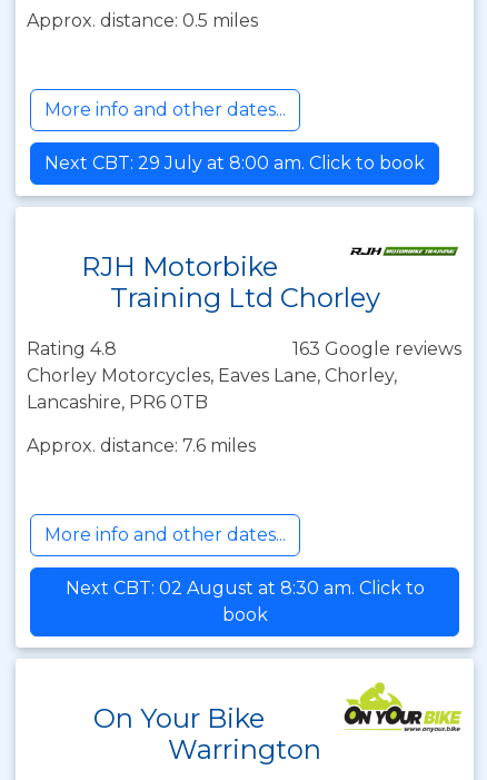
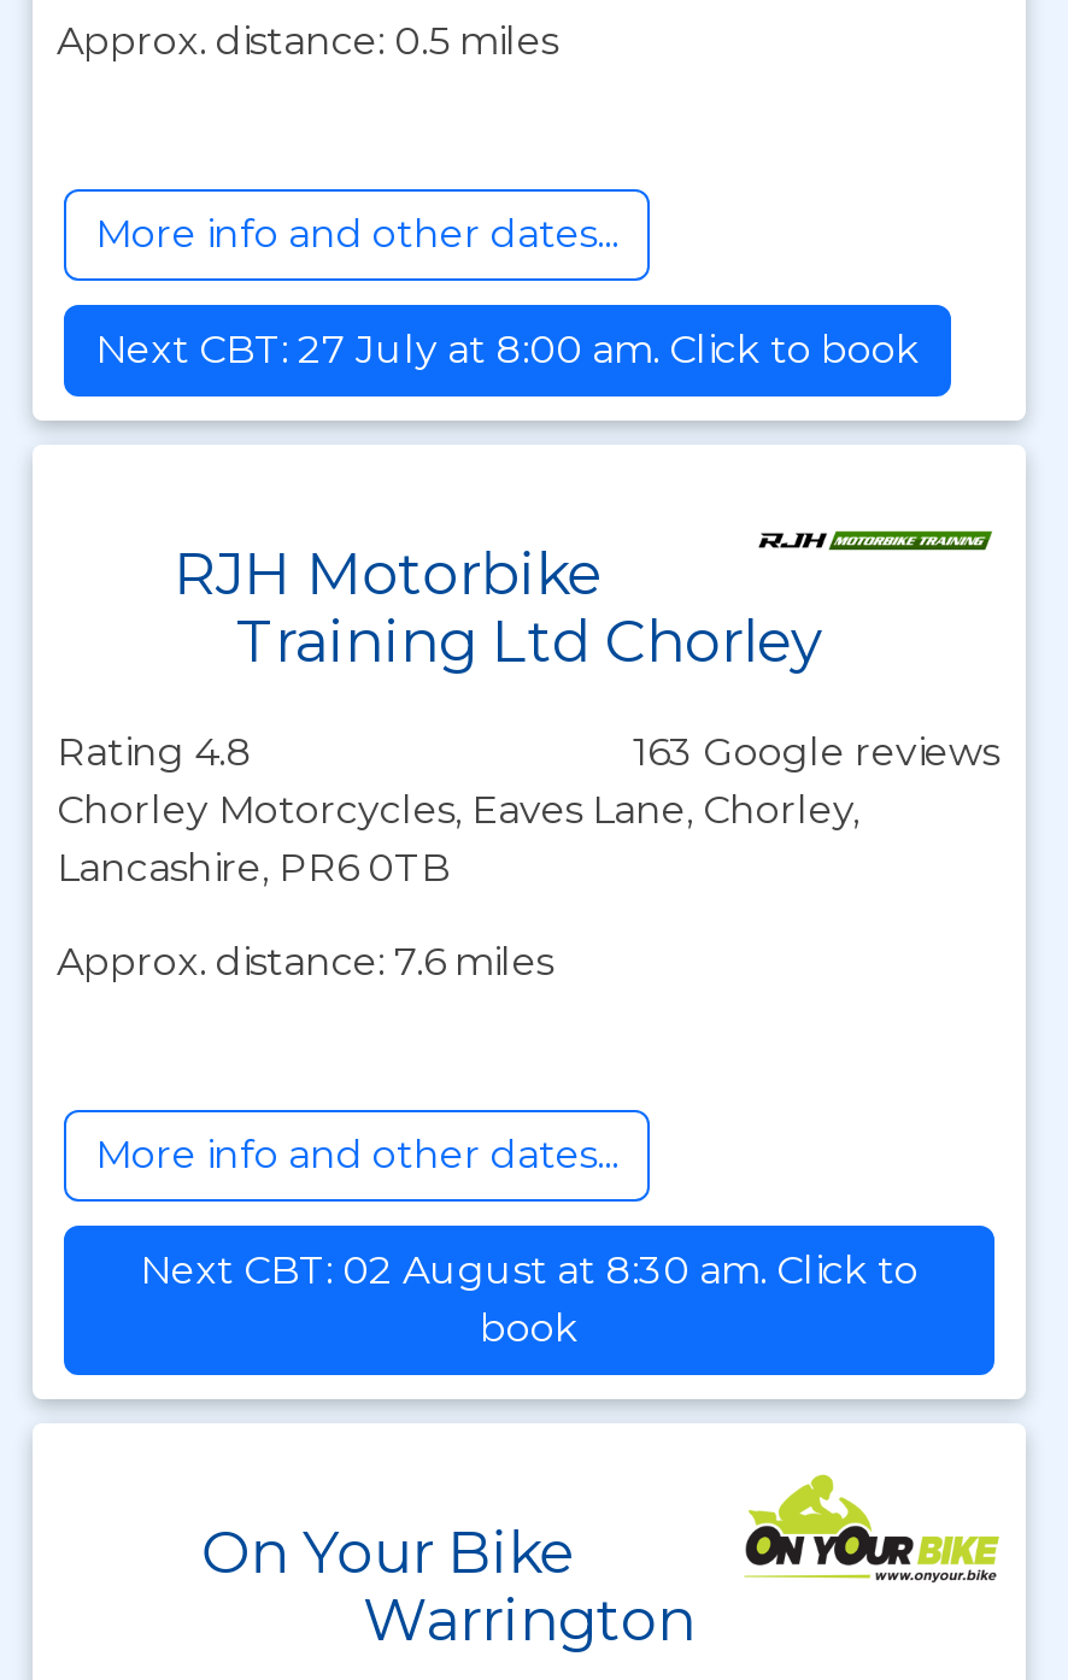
- Next CBT: 29 July at 8:00 am. Click to book
+ Next CBT: 27 July at 8:00 am. Click to book
